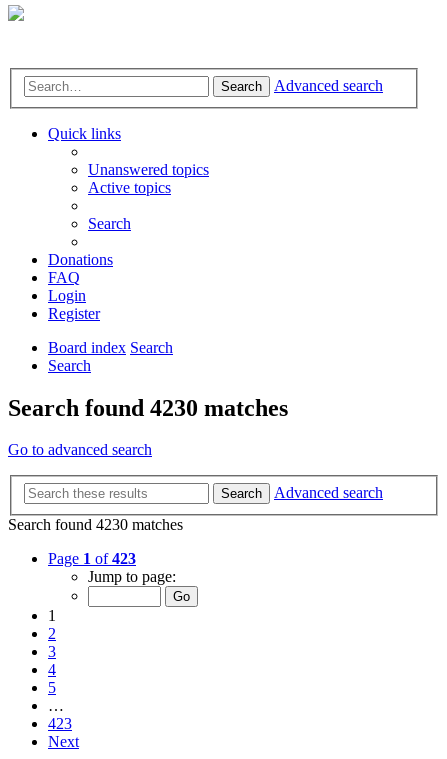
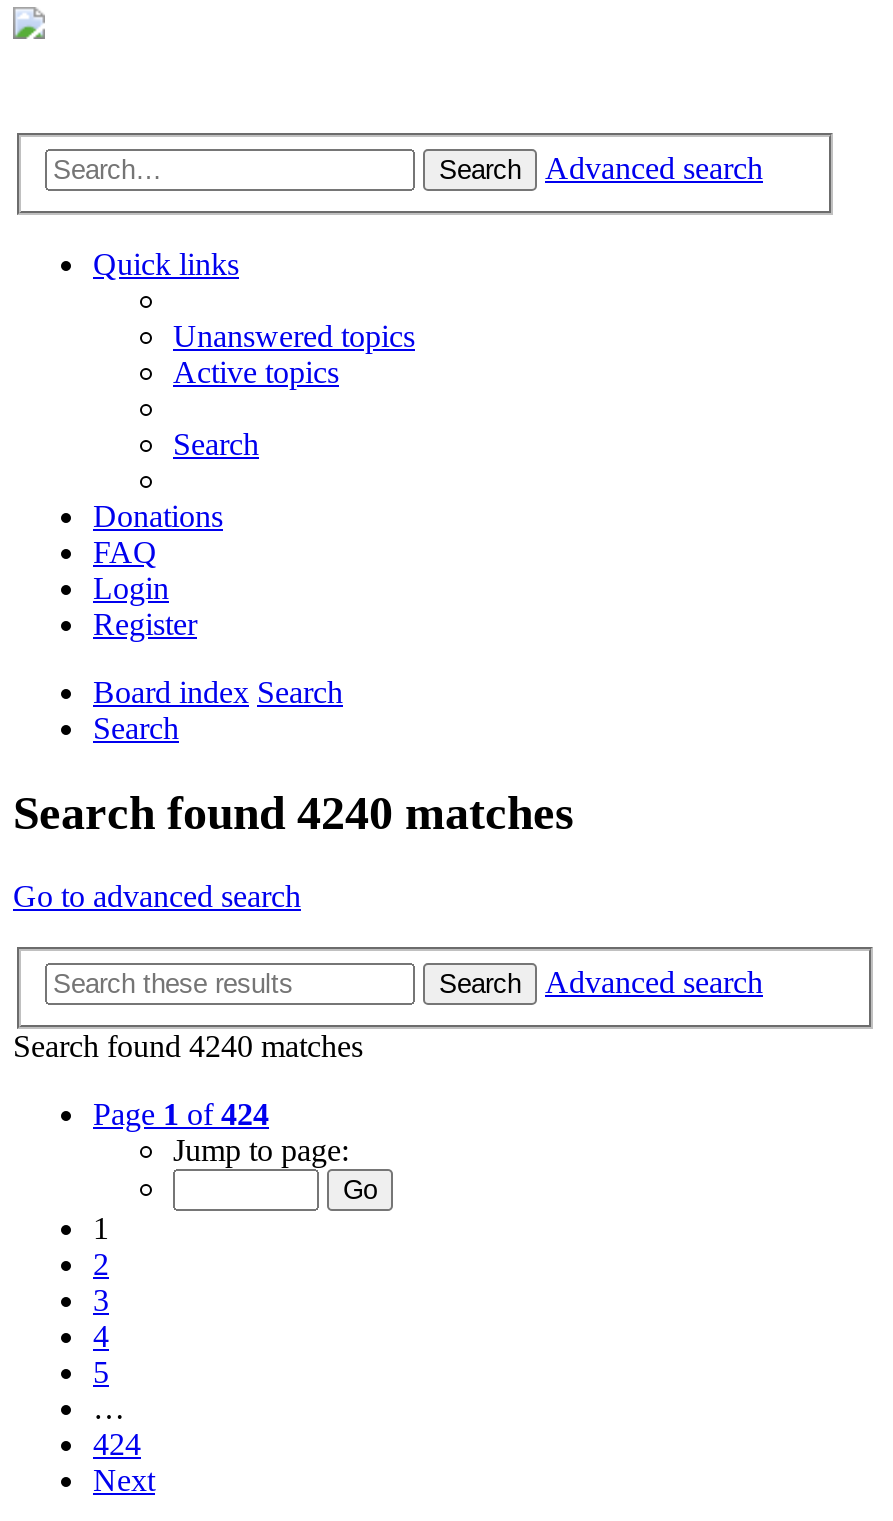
- Search found 4230 matches
+ Search found 4240 matches

- Search found 4230 matches
+ Search found 4240 matches

- Page 1 of 423
+ Page 1 of 424

- 423
+ 424
